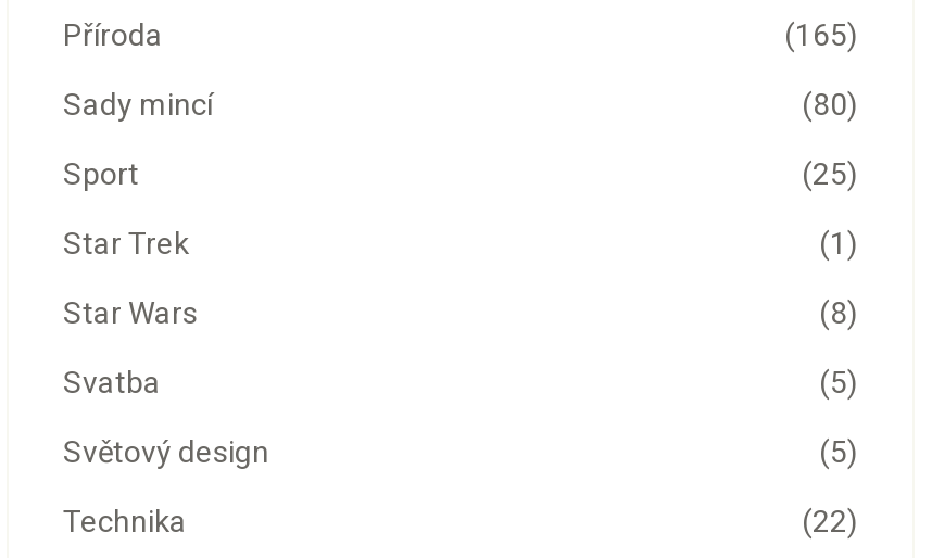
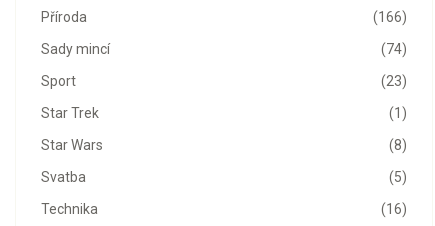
- (165)
+ (166)

- (80)
+ (74)

- (25)
+ (23)

- (5)
- Světový design
- (22)
+ (16)
